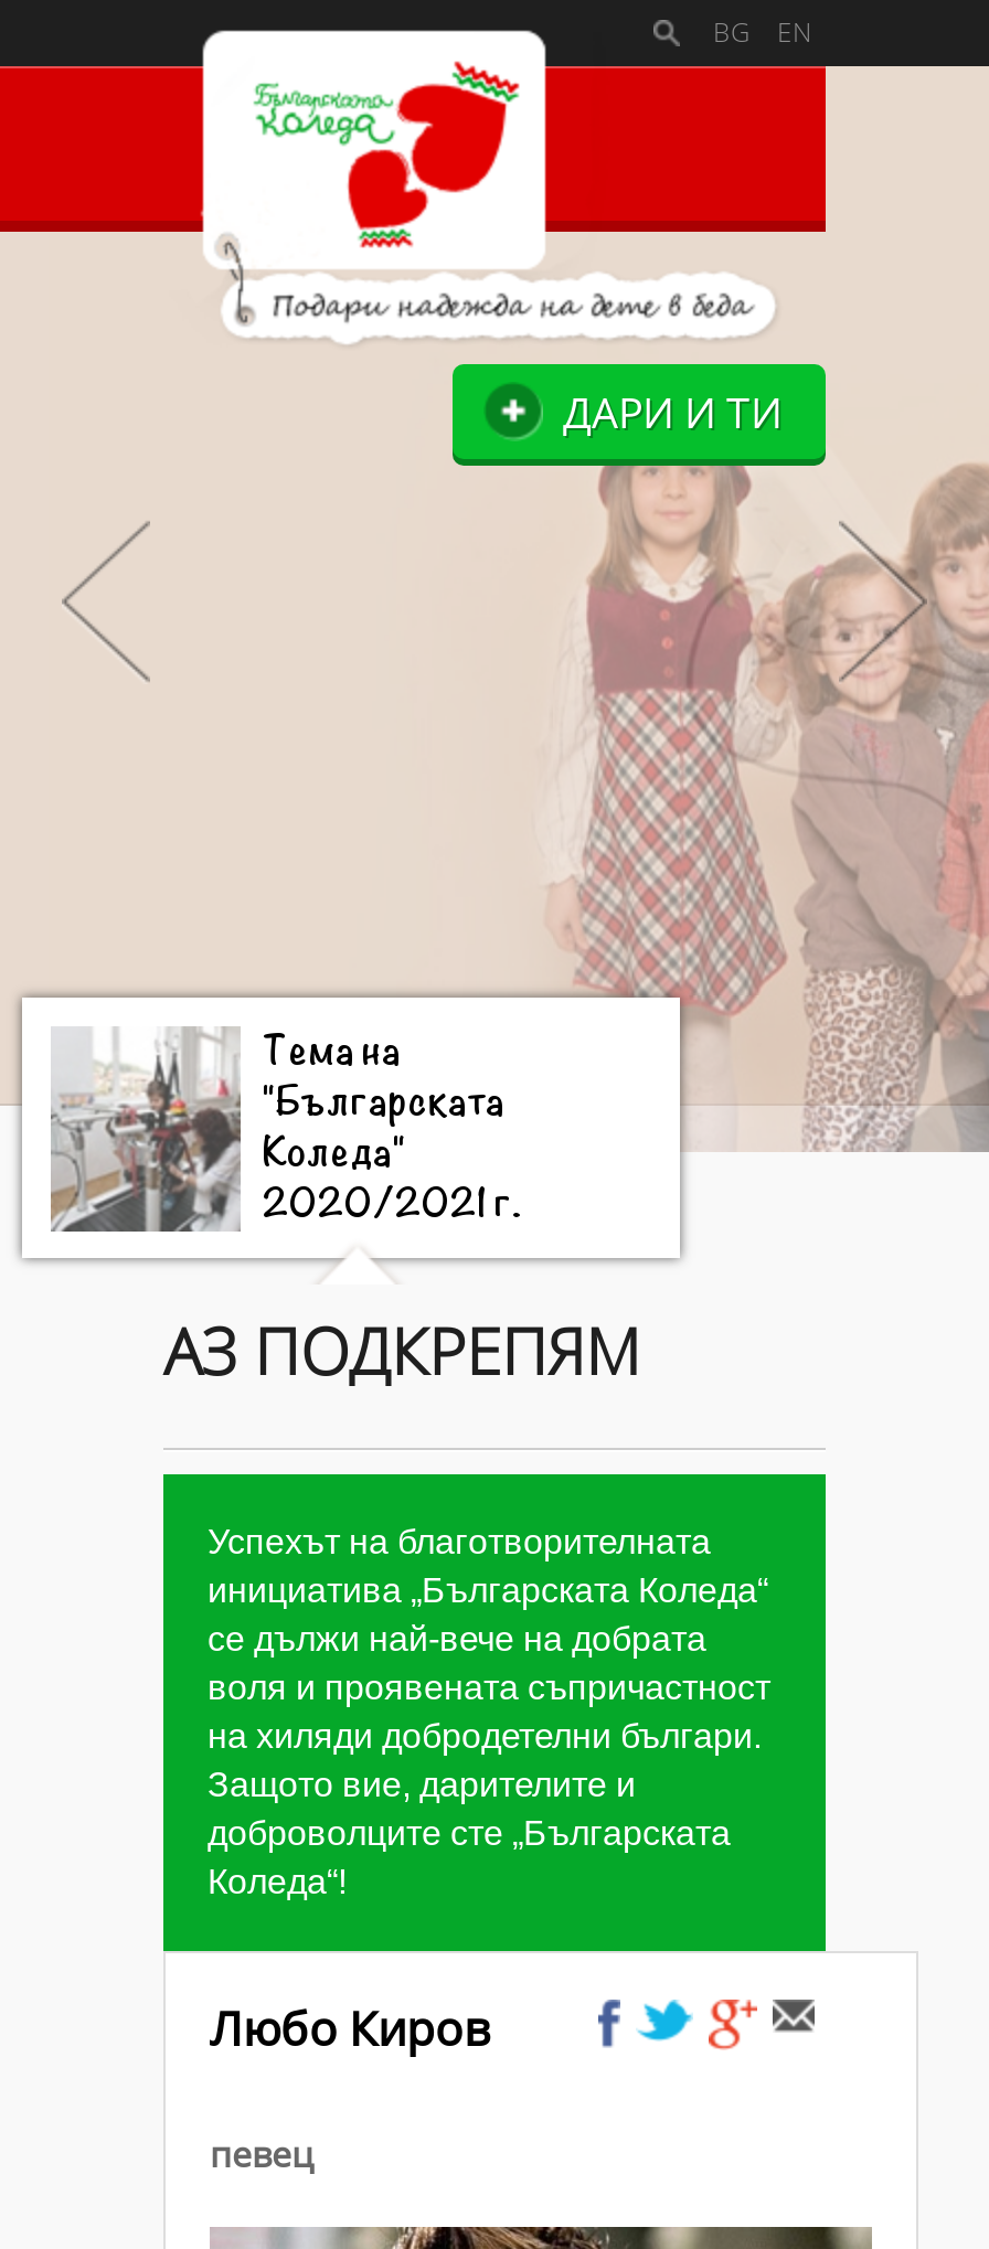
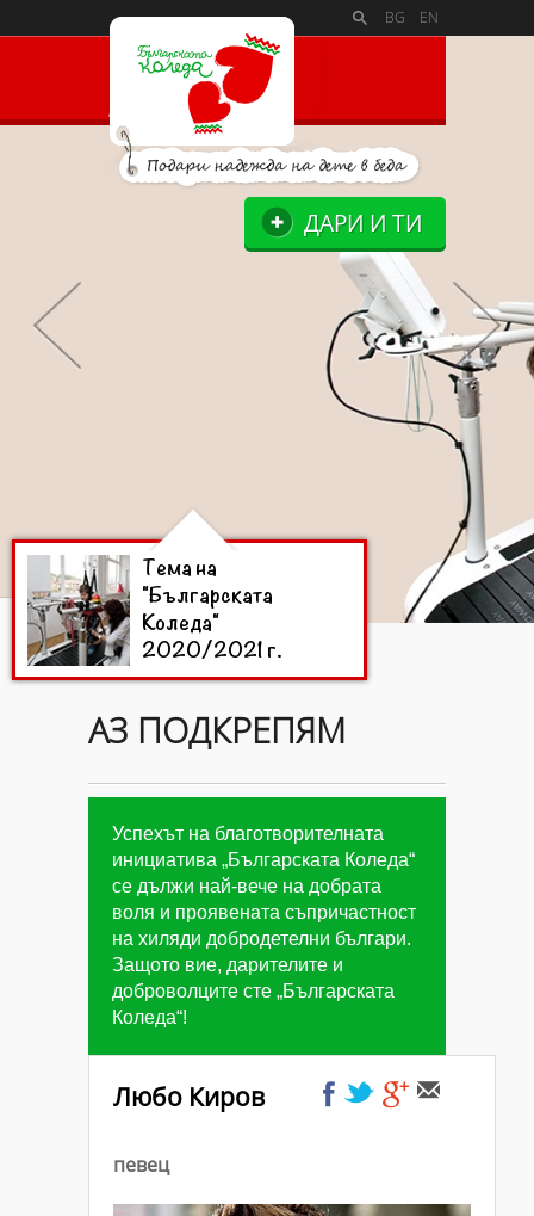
- [image]
+ [image]
